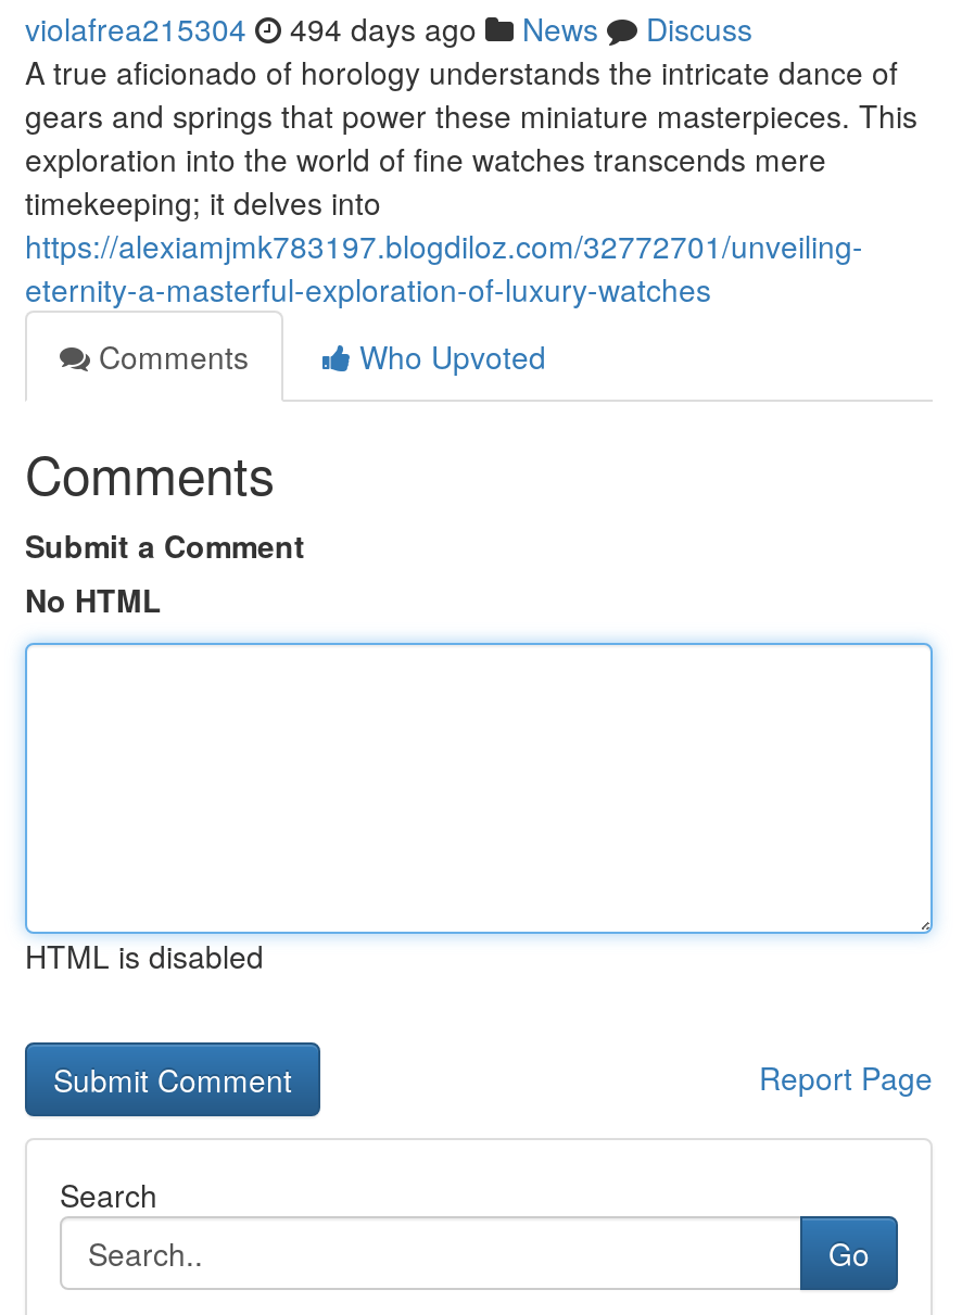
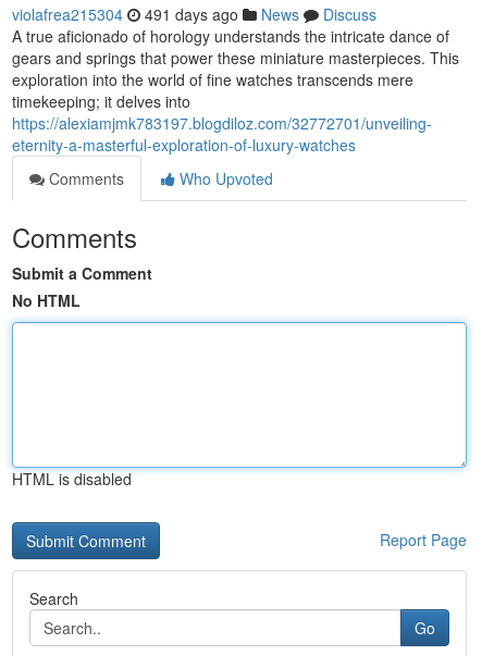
- violafrea215304 494 days ago News Discuss
+ violafrea215304 491 days ago News Discuss
